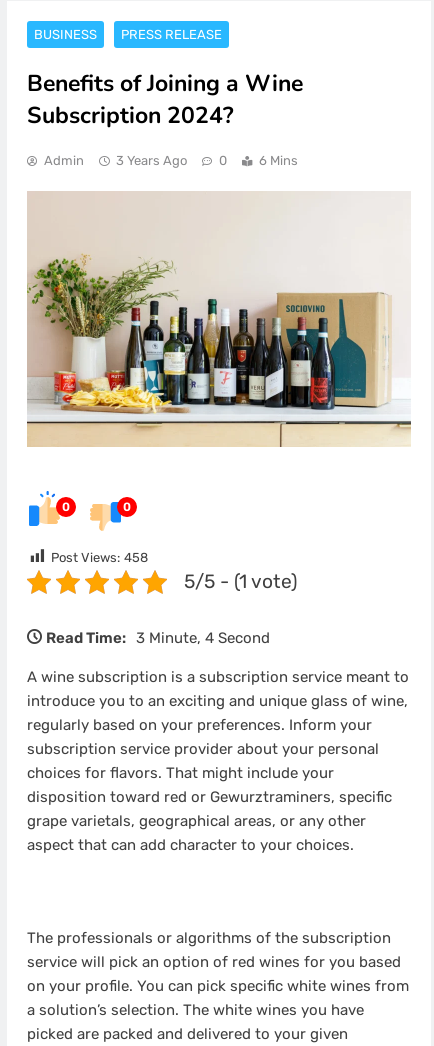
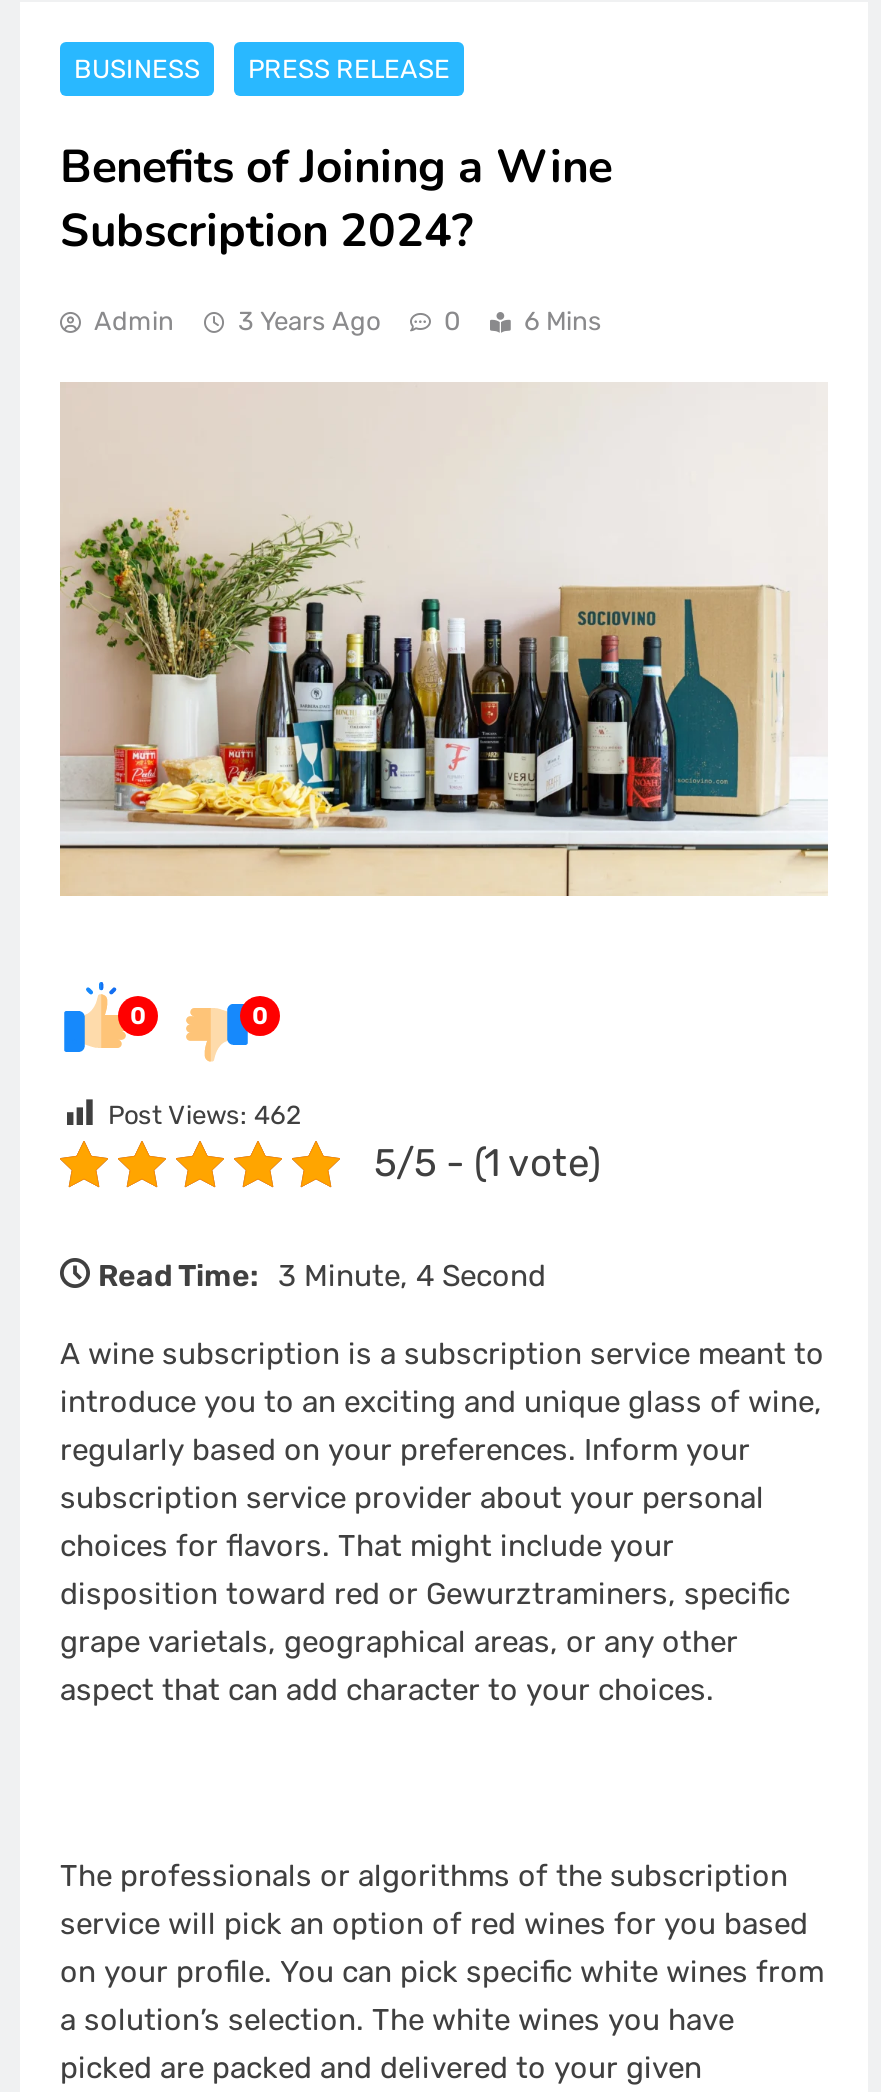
- Post Views: 458
+ Post Views: 462
